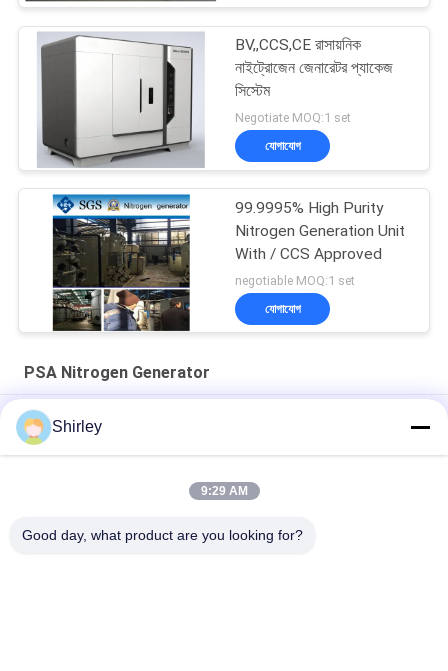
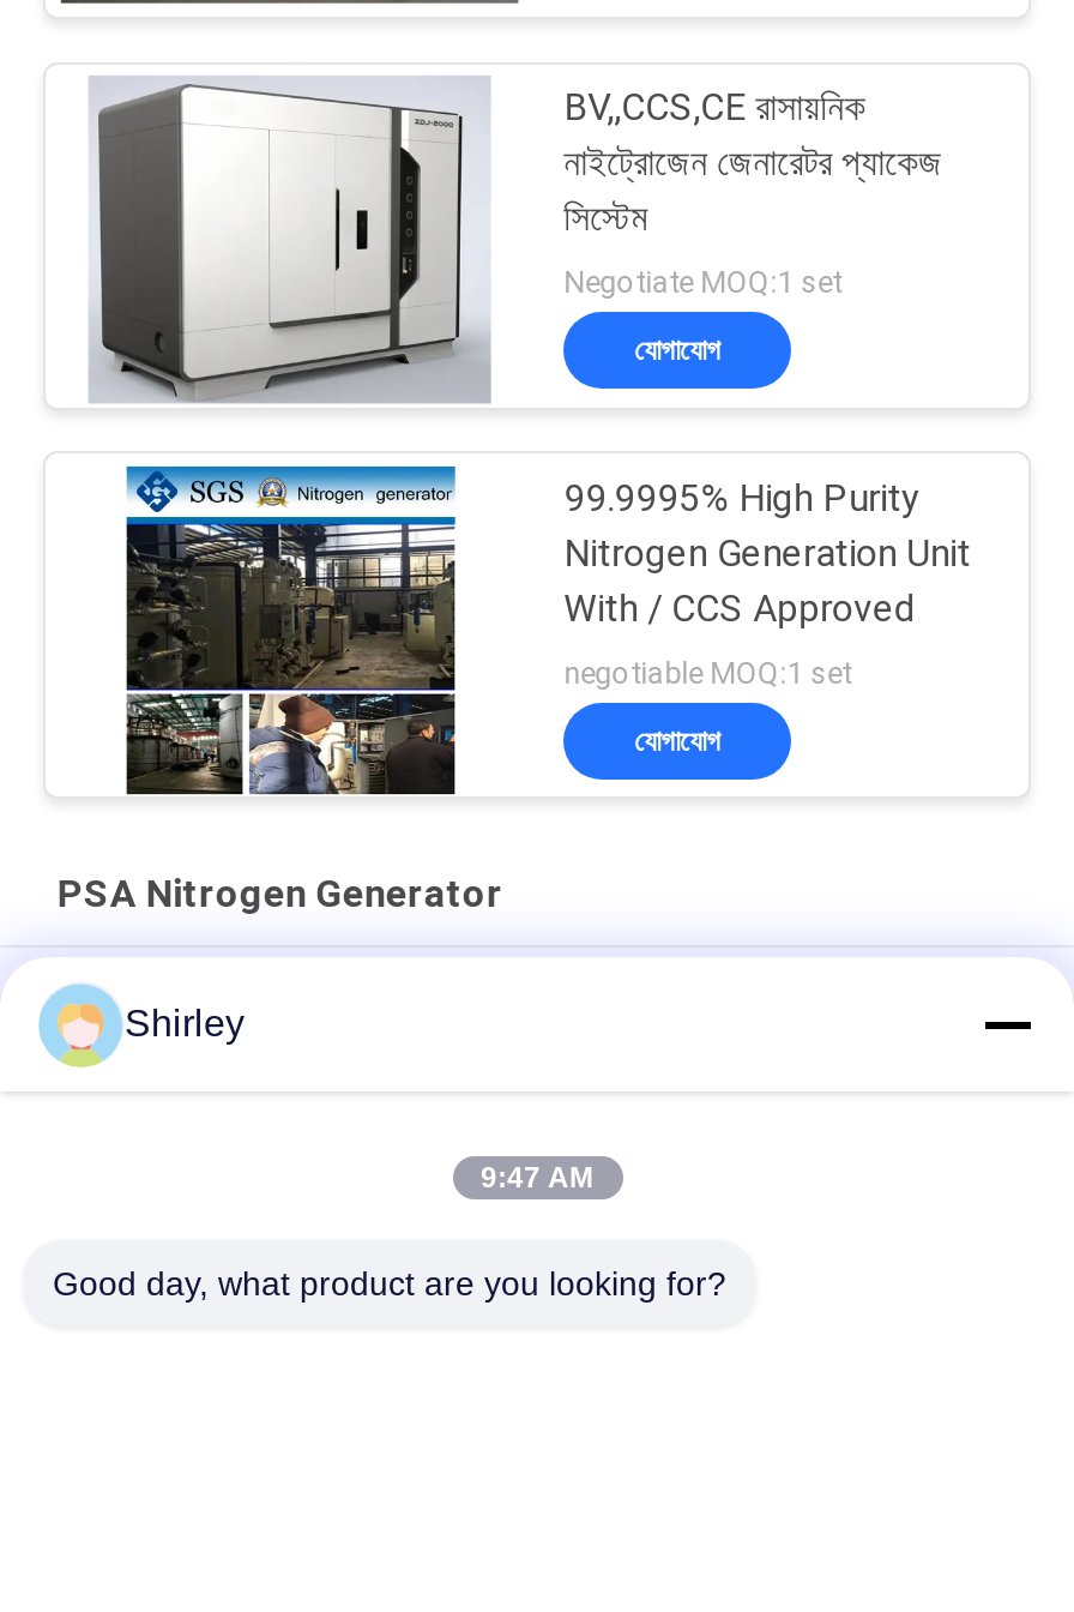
- 9:29 AM
+ 9:47 AM
